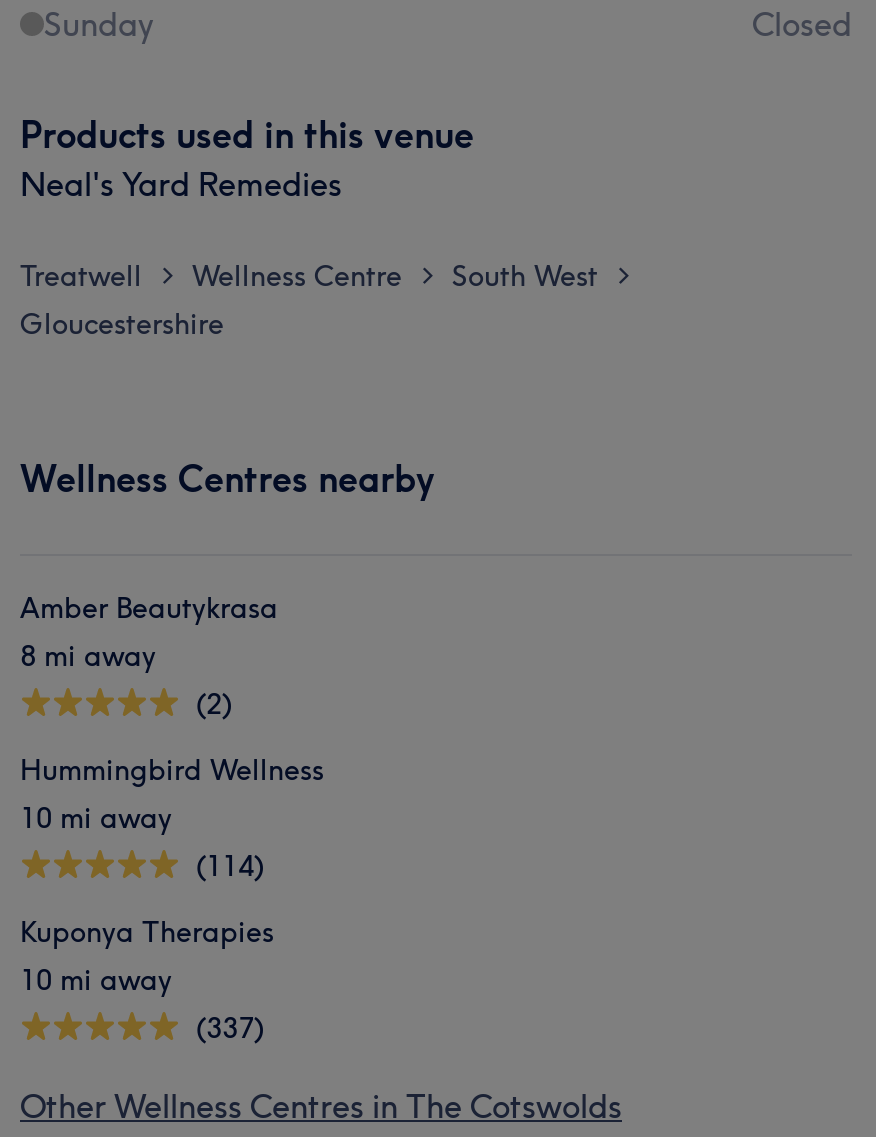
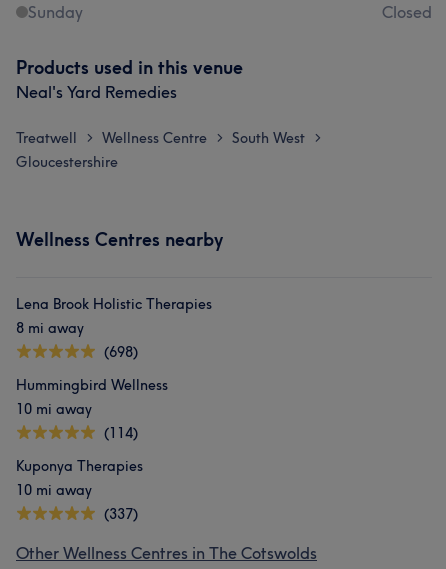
- Amber Beautykrasa
+ Lena Brook Holistic Therapies

- (2)
+ (698)
